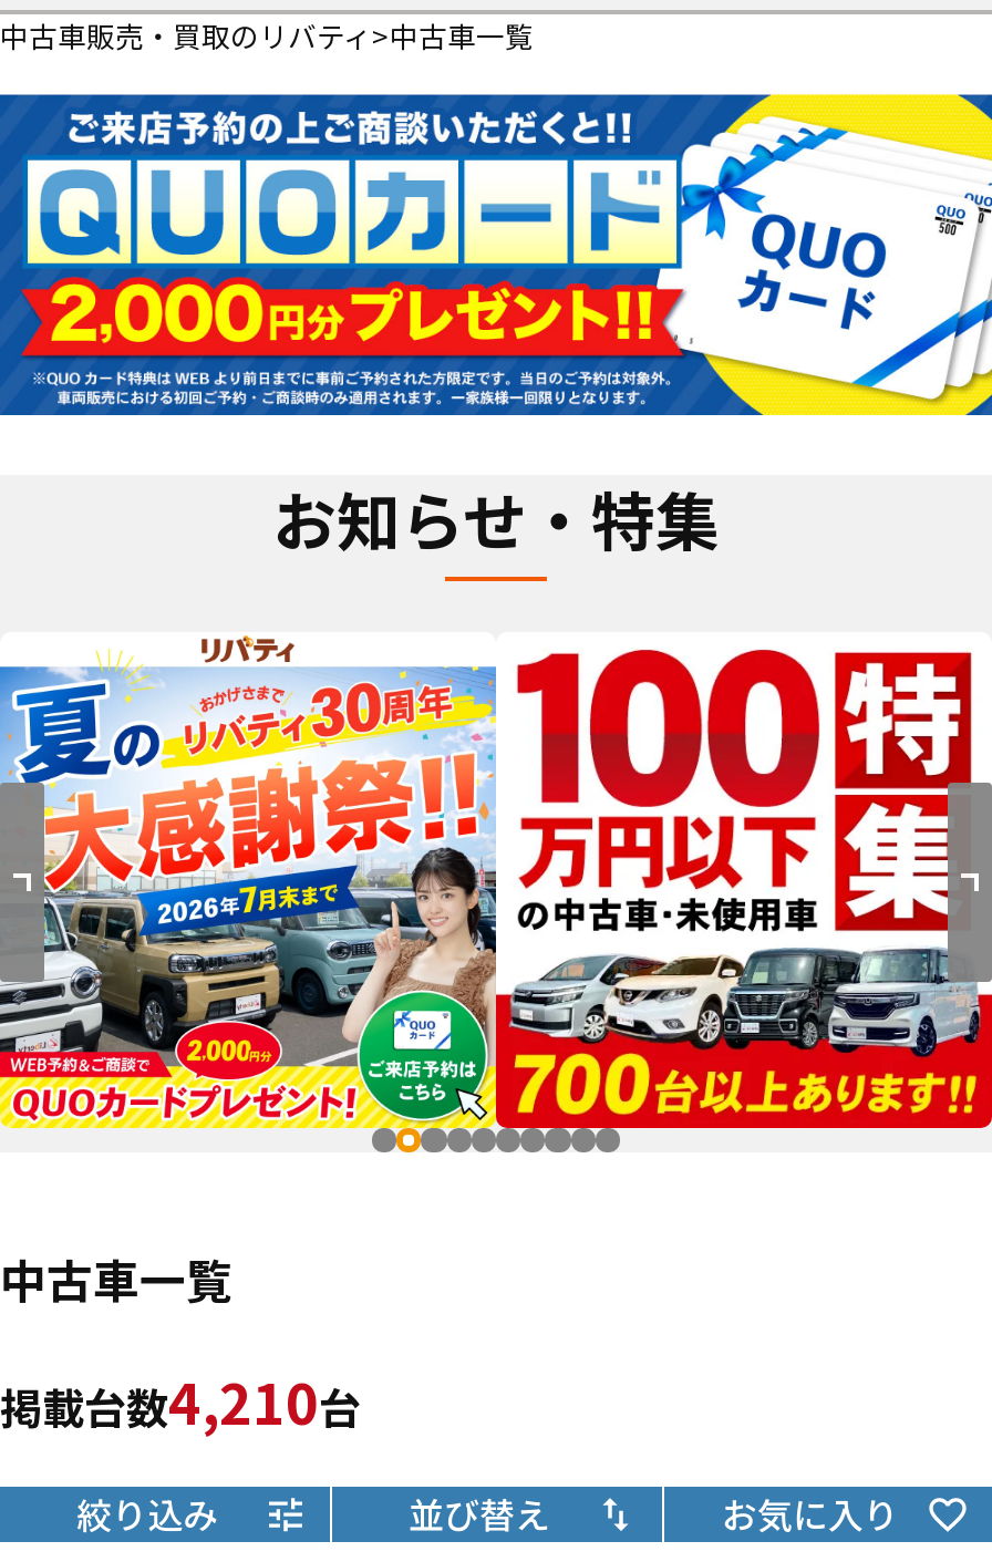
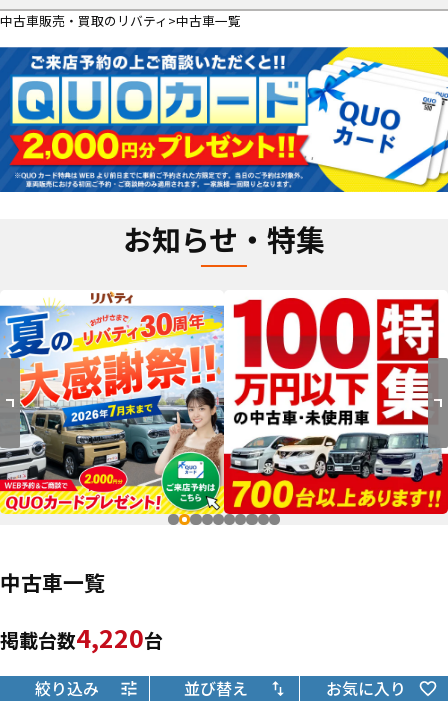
- 掲載台数4,210台
+ 掲載台数4,220台
